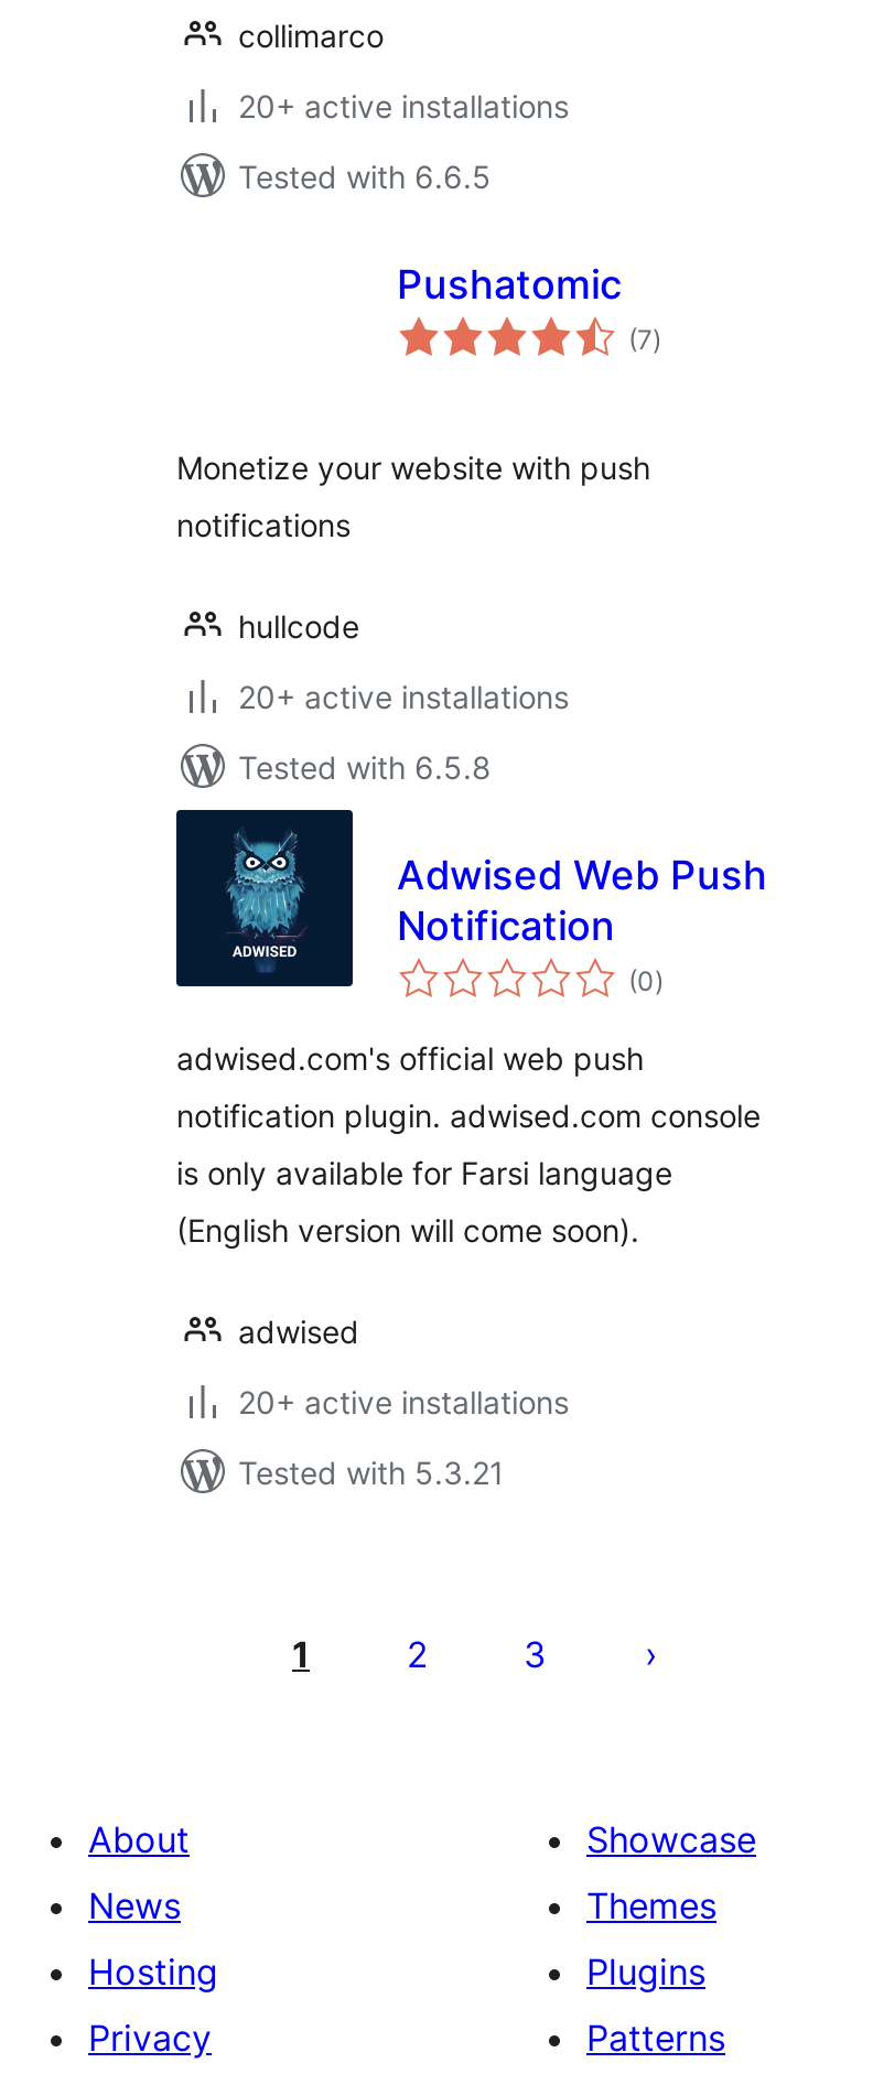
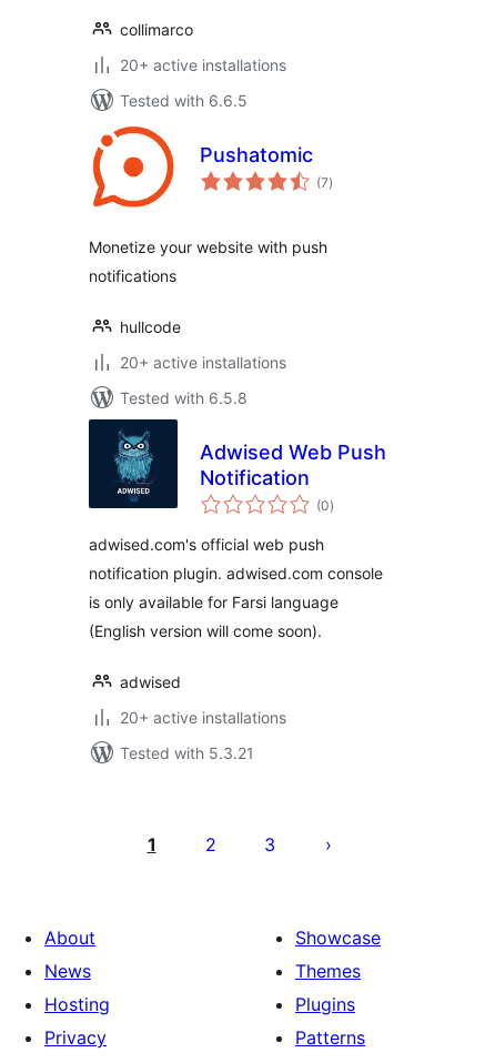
+ [image]
